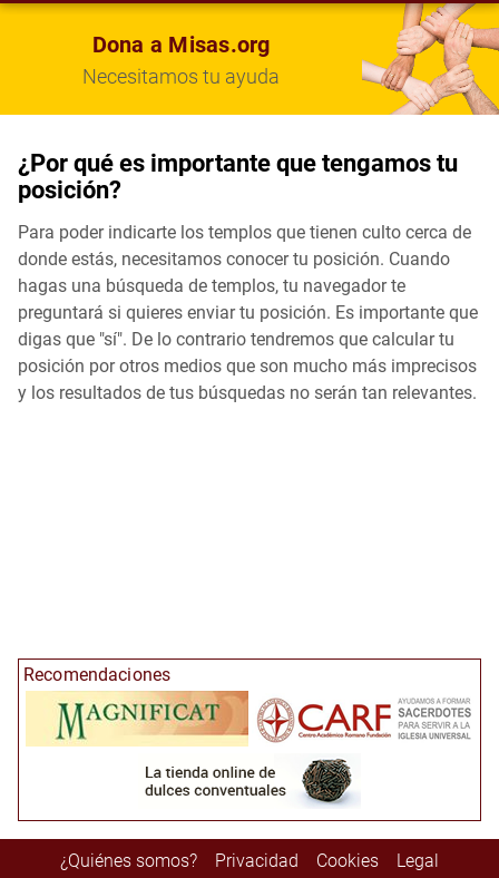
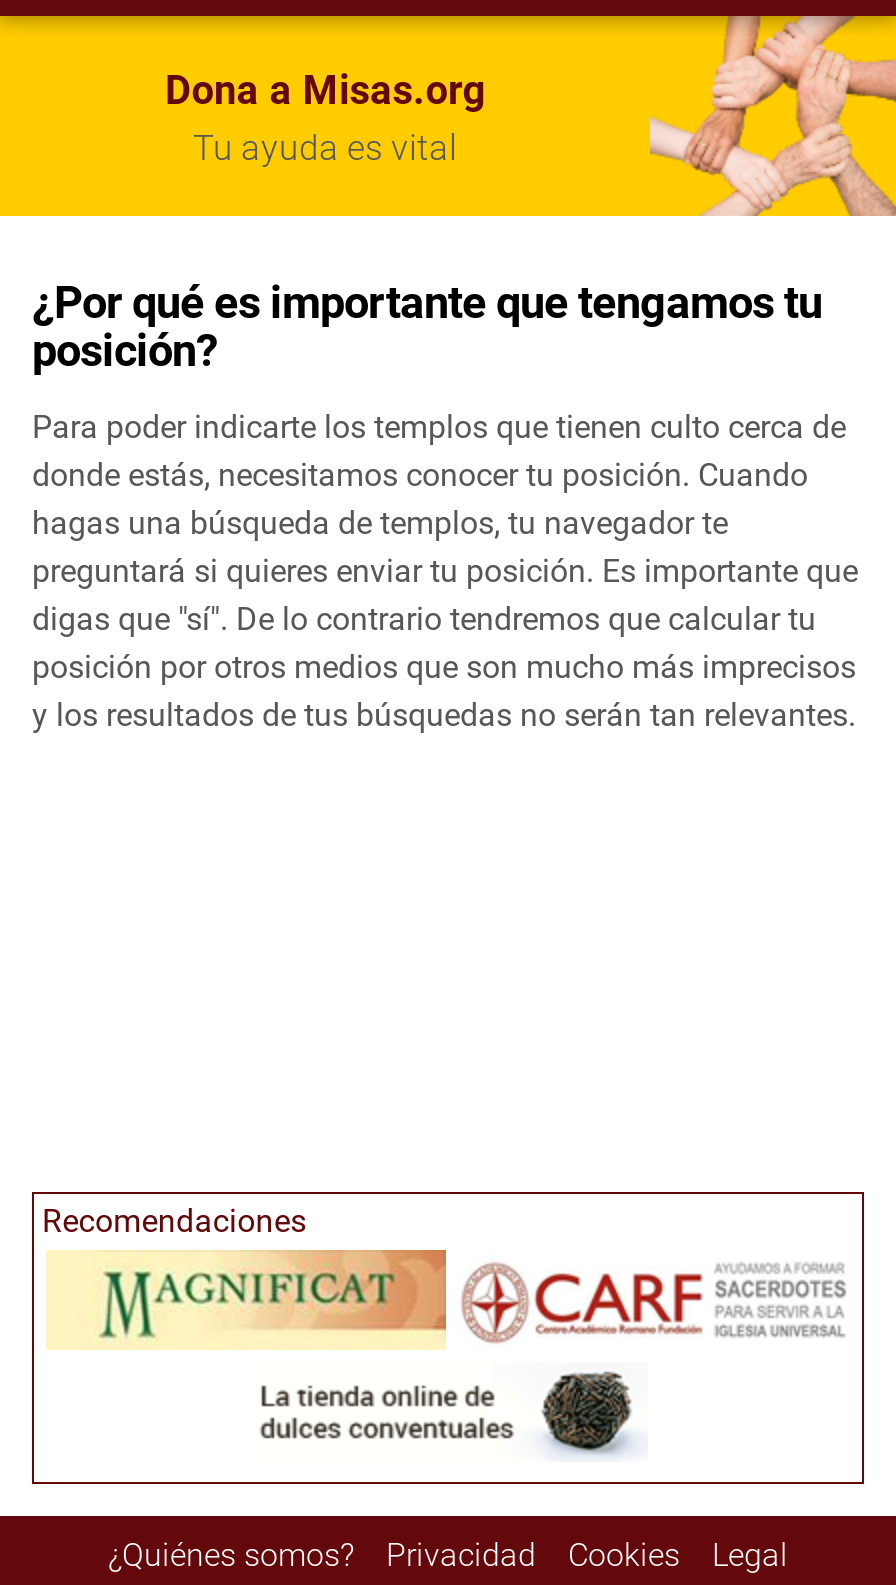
- Necesitamos tu ayuda
+ Tu ayuda es vital
